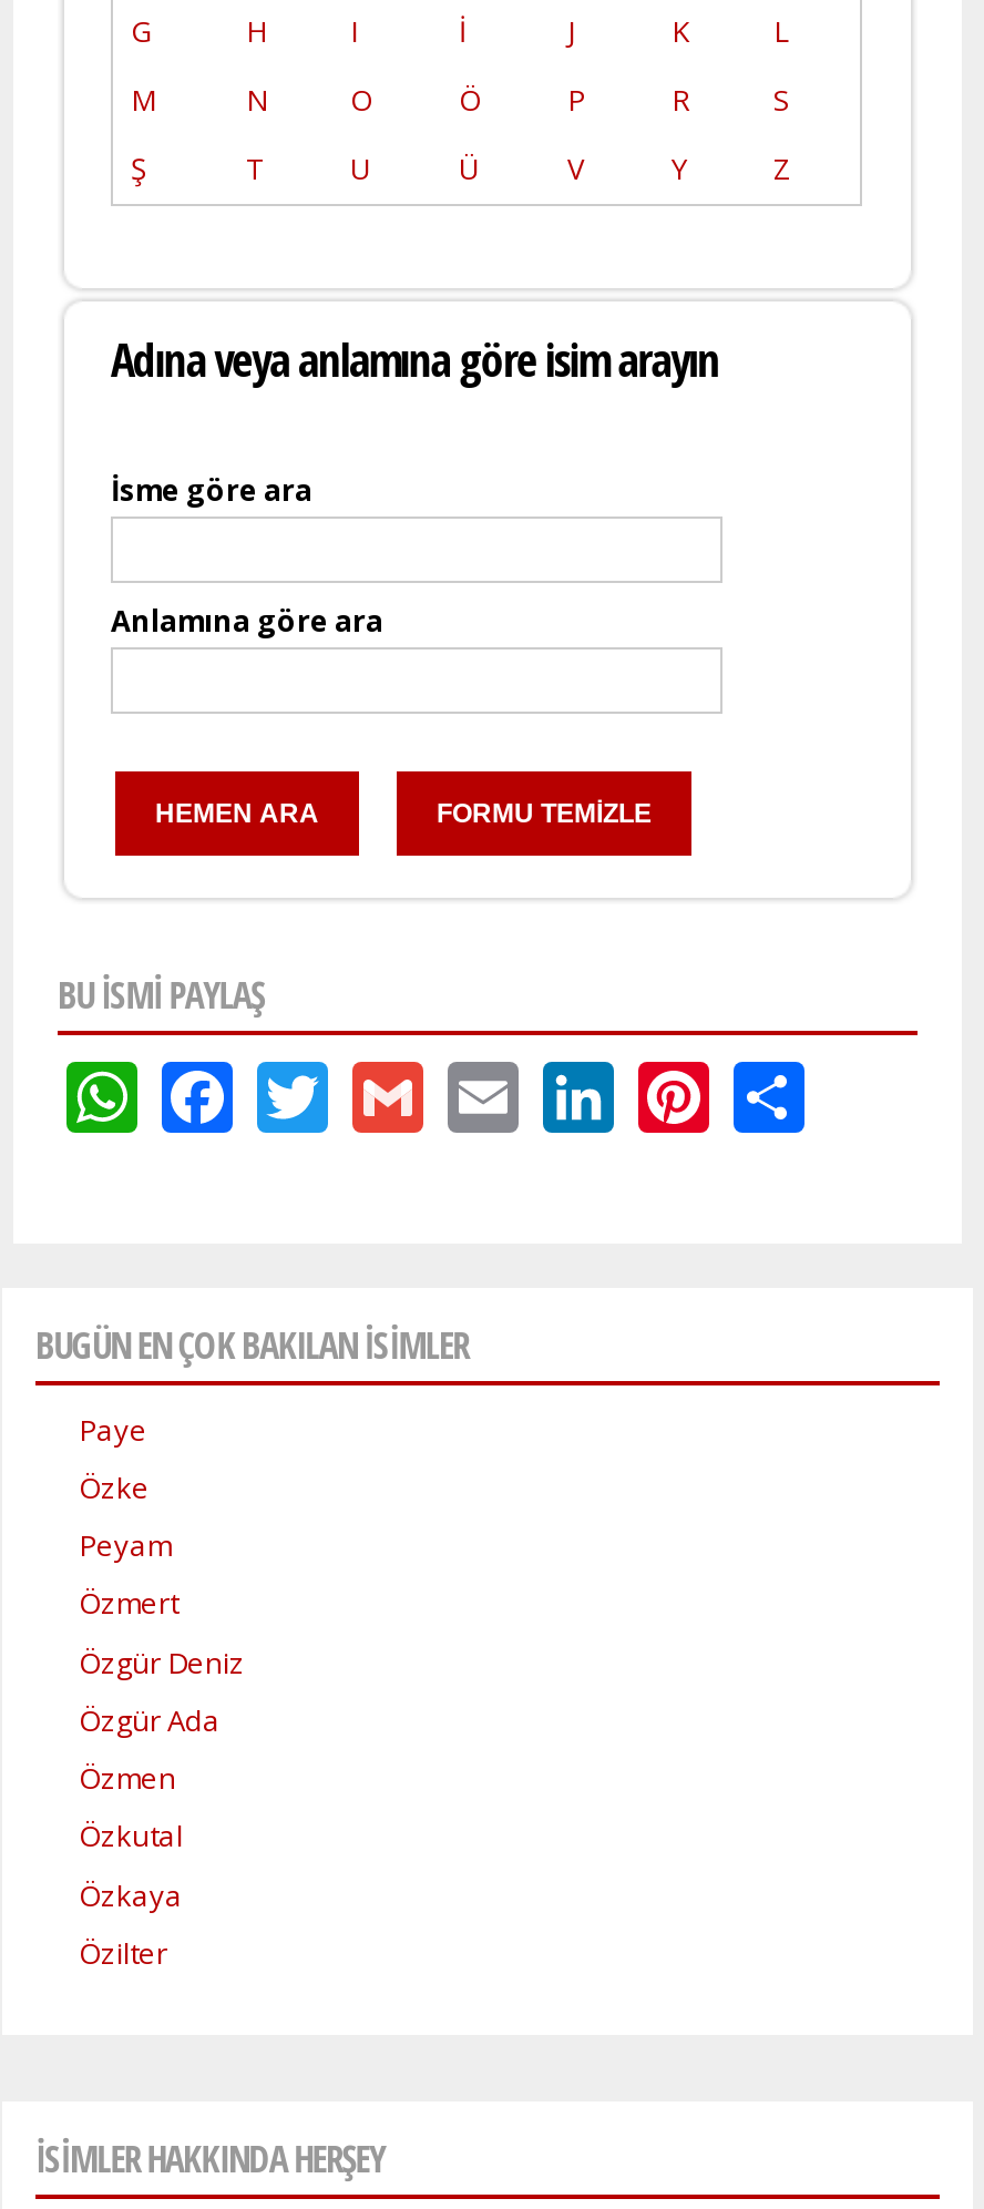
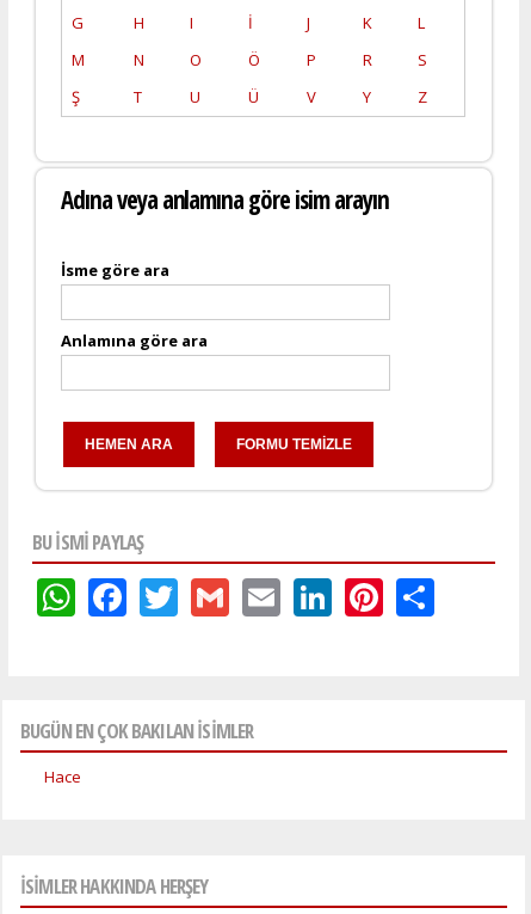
- Paye
- Özke
- Peyam
- Özmert
- Özgür Deniz
- Özgür Ada
- Özmen
- Özkutal
- Özkaya
- Özilter
+ Hace
